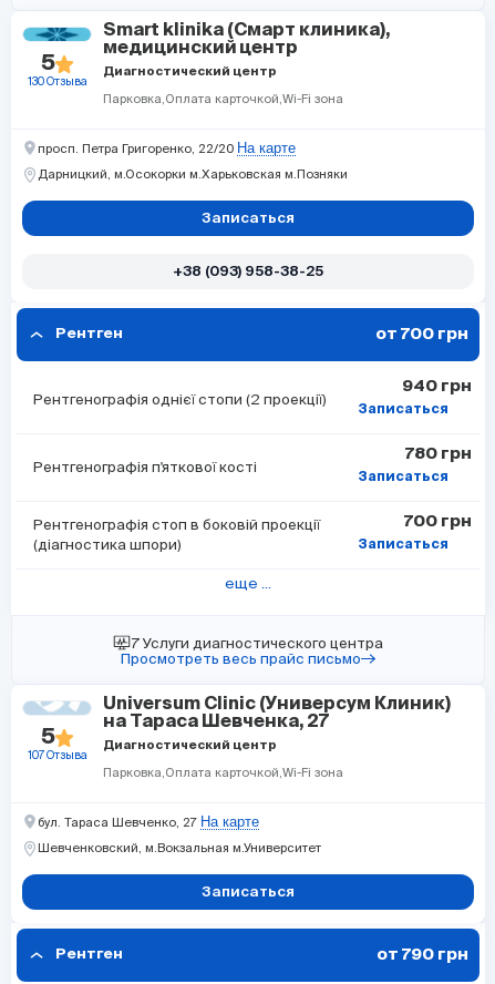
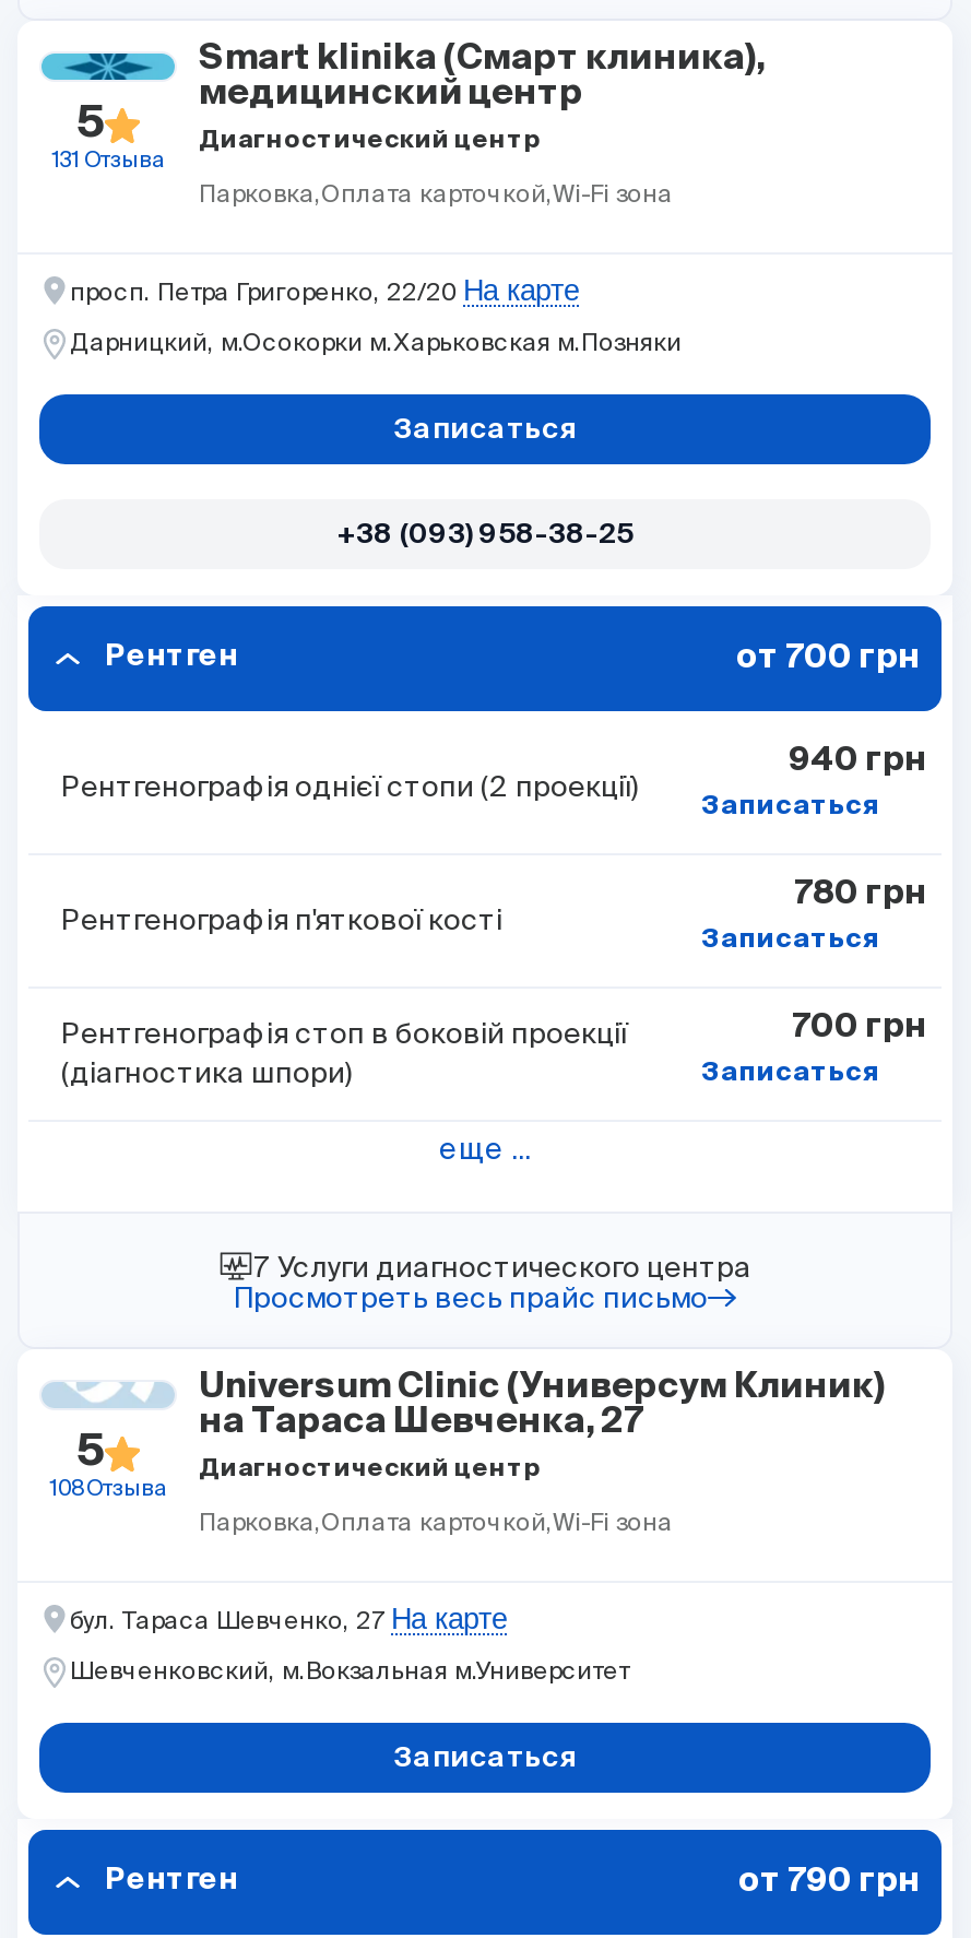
- 130 Отзыва
+ 131 Отзыва

- 107 Отзыва
+ 108 Отзыва
